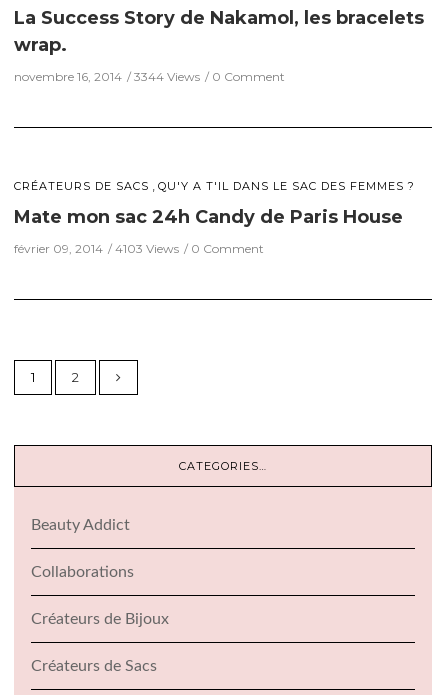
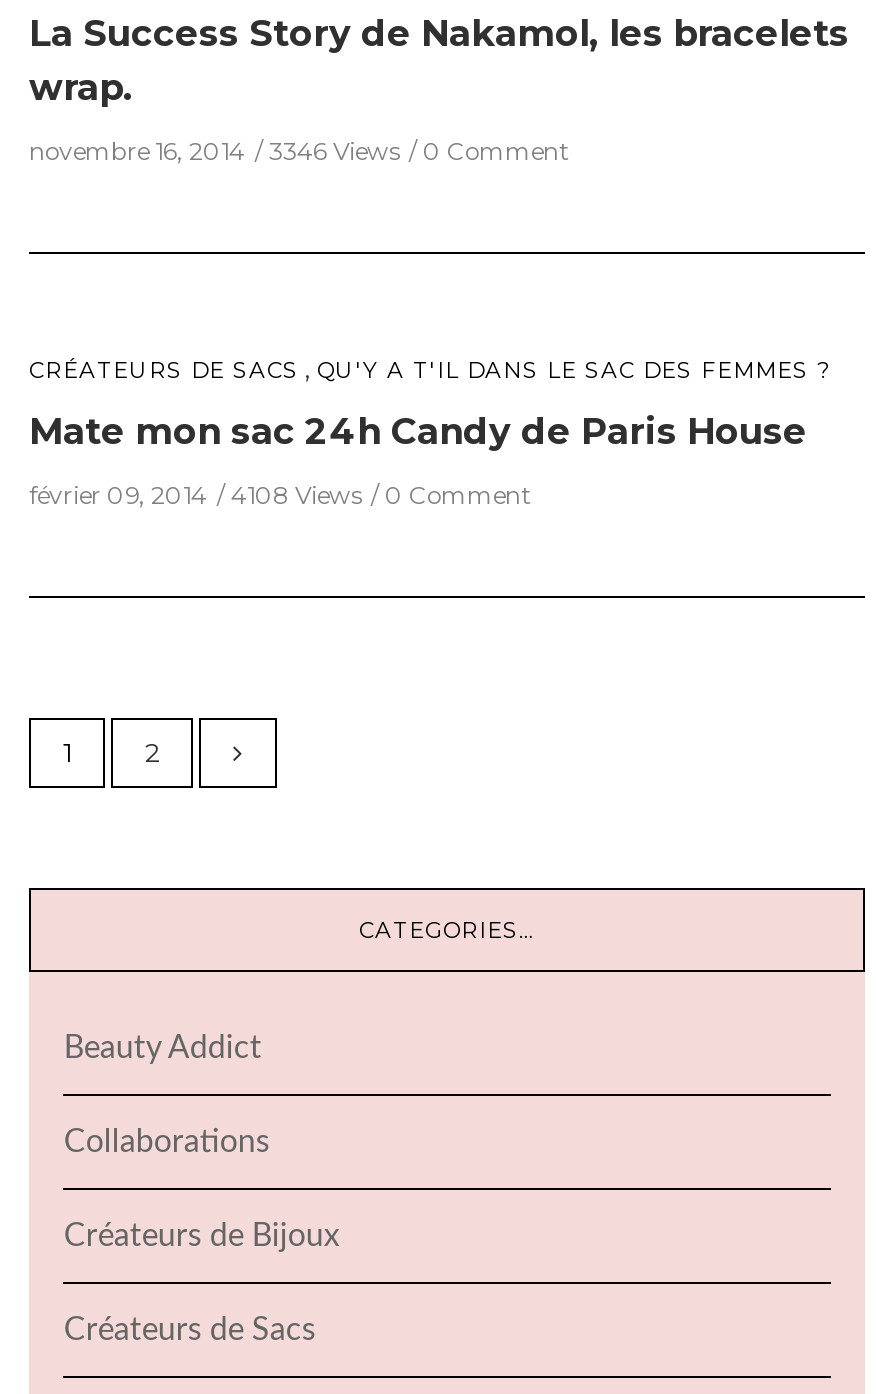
- novembre 16, 2014 3344 Views 0 Comment
+ novembre 16, 2014 3346 Views 0 Comment

- février 09, 2014 4103 Views 0 Comment
+ février 09, 2014 4108 Views 0 Comment
